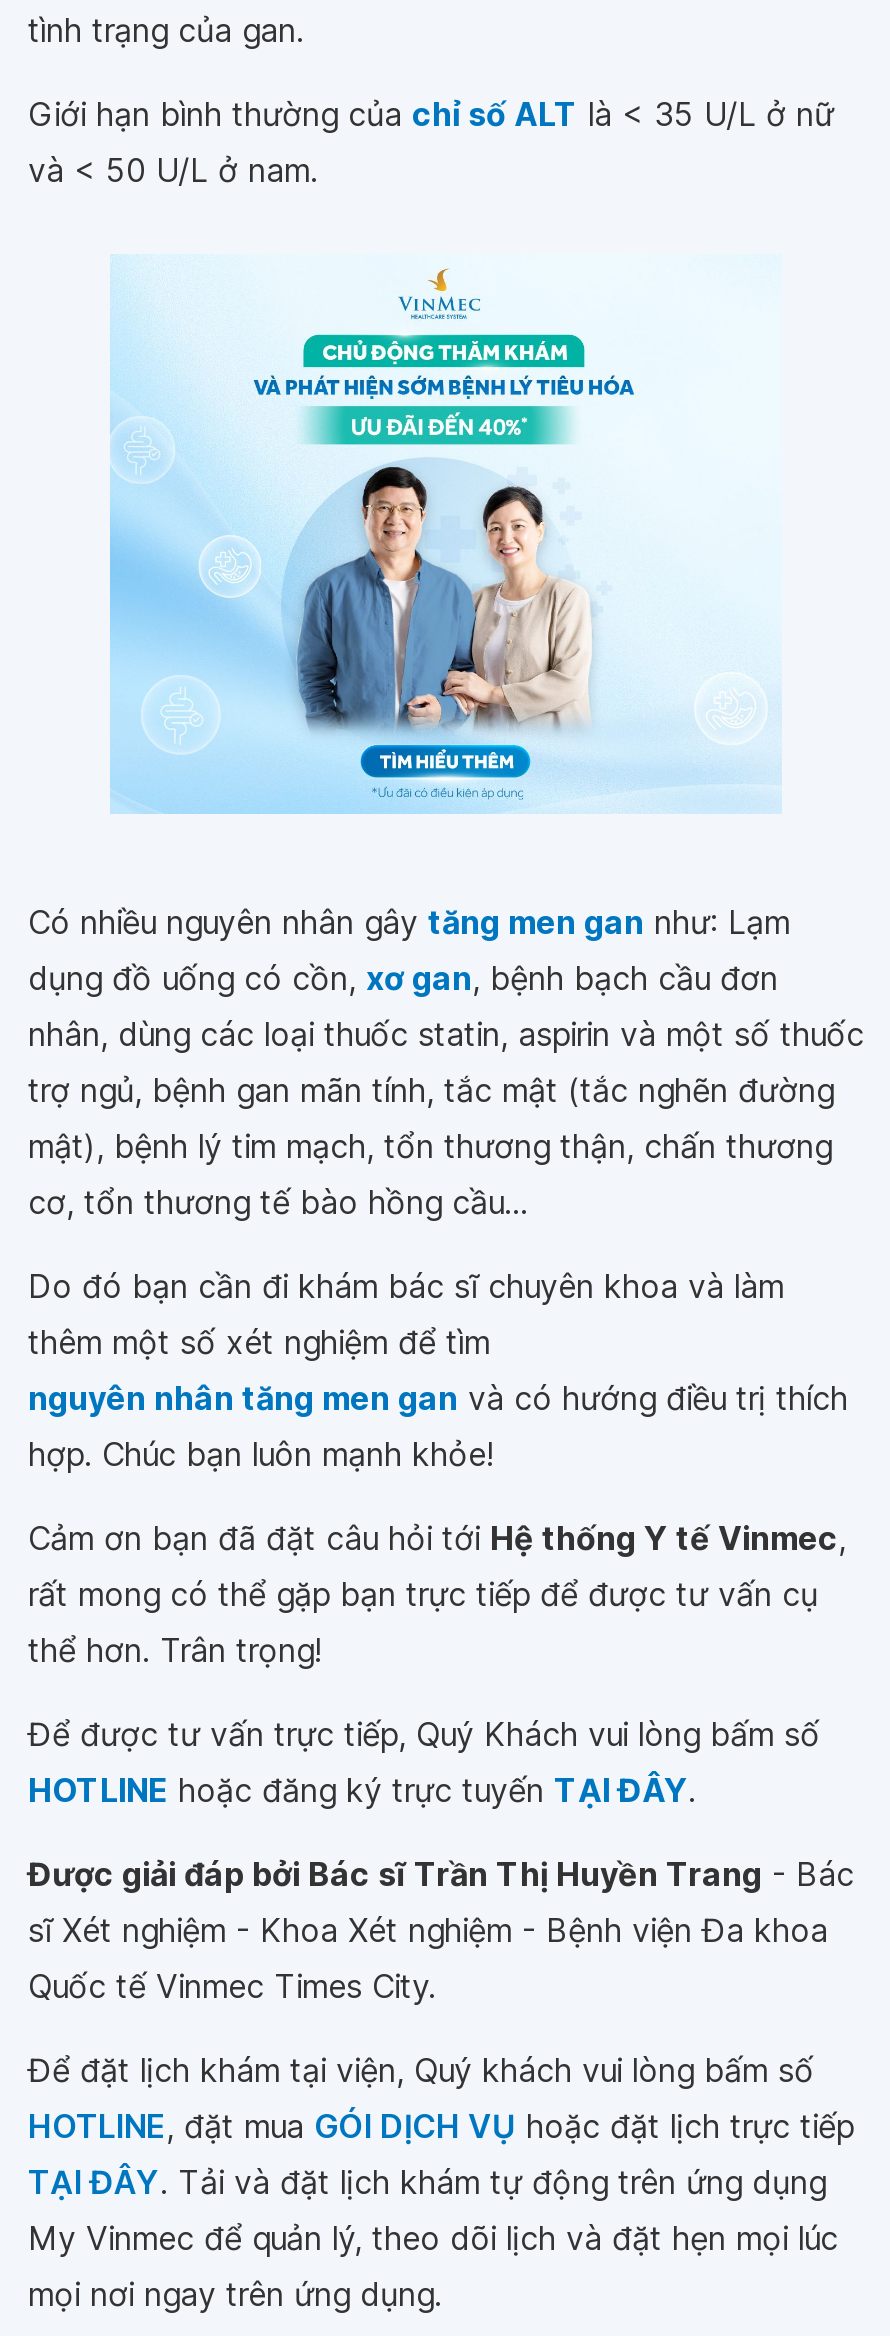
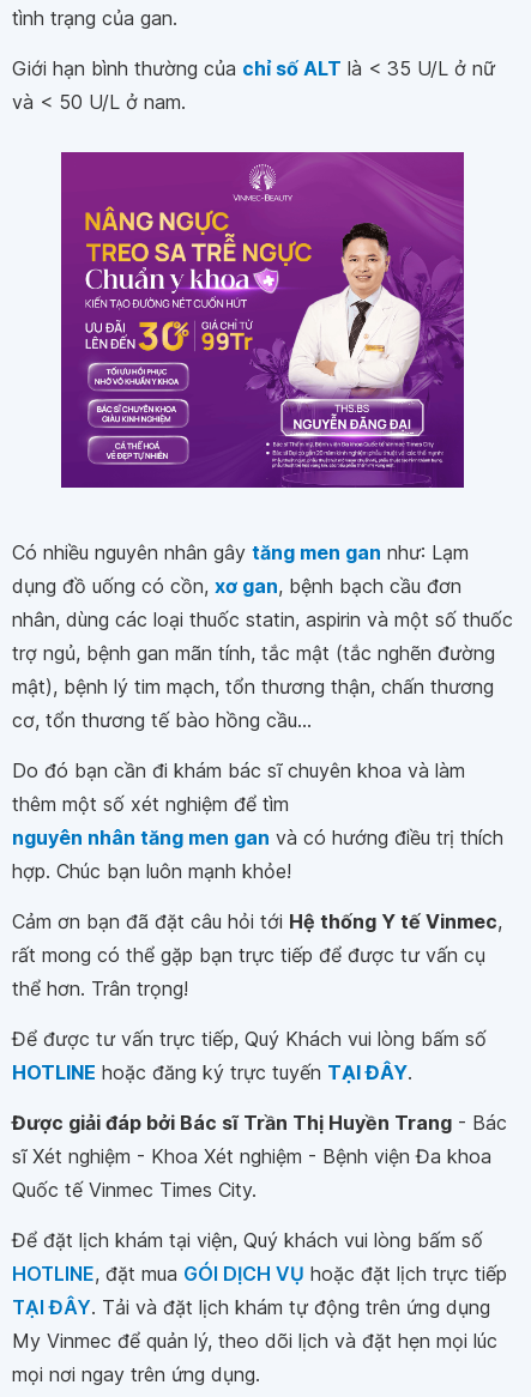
- [image]
+ [image]
